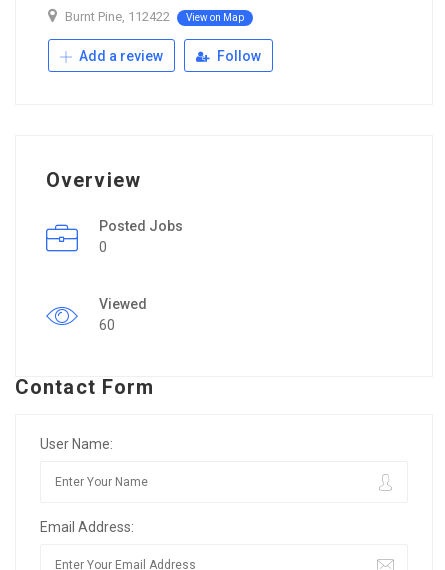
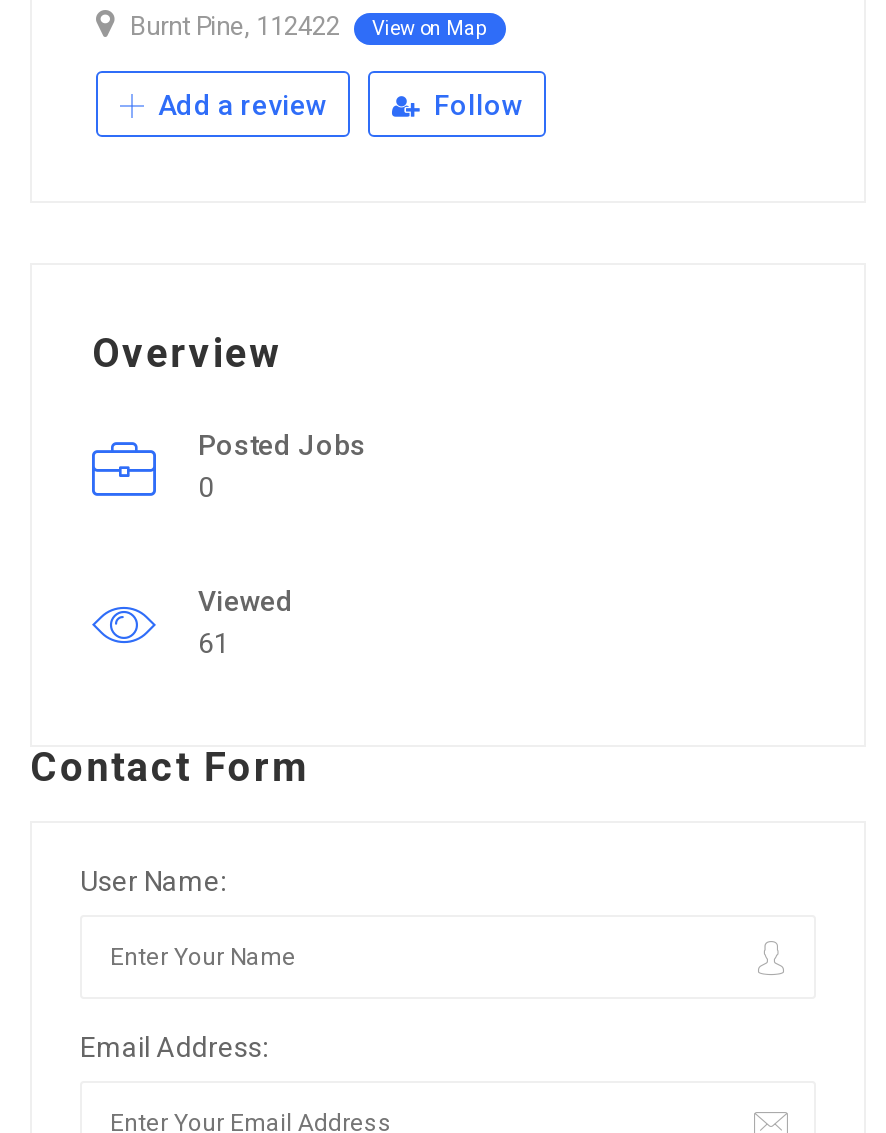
- 60
+ 61
